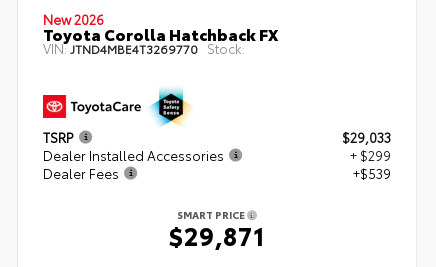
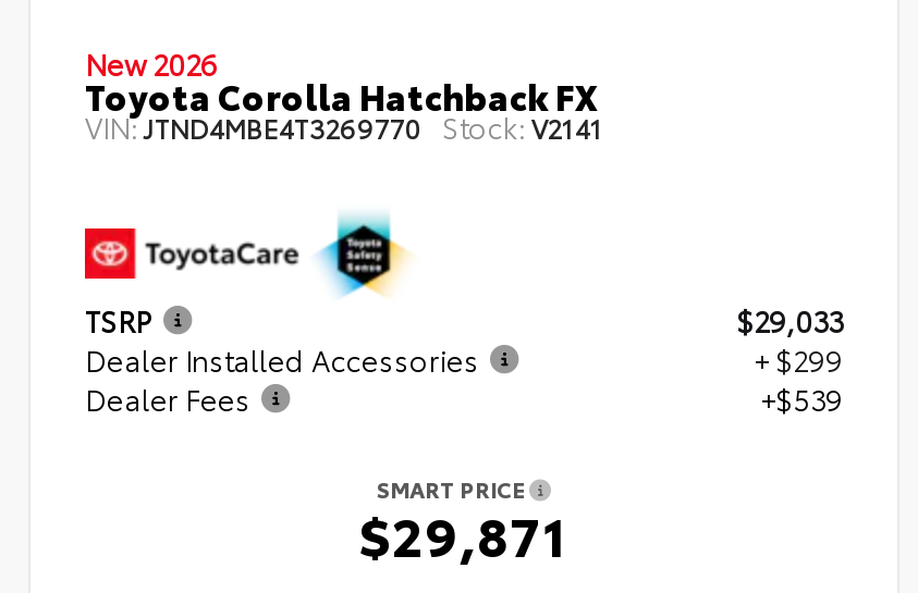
- VIN:JTND4MBE4T3269770 Stock:
+ VIN:JTND4MBE4T3269770 Stock:V2141
